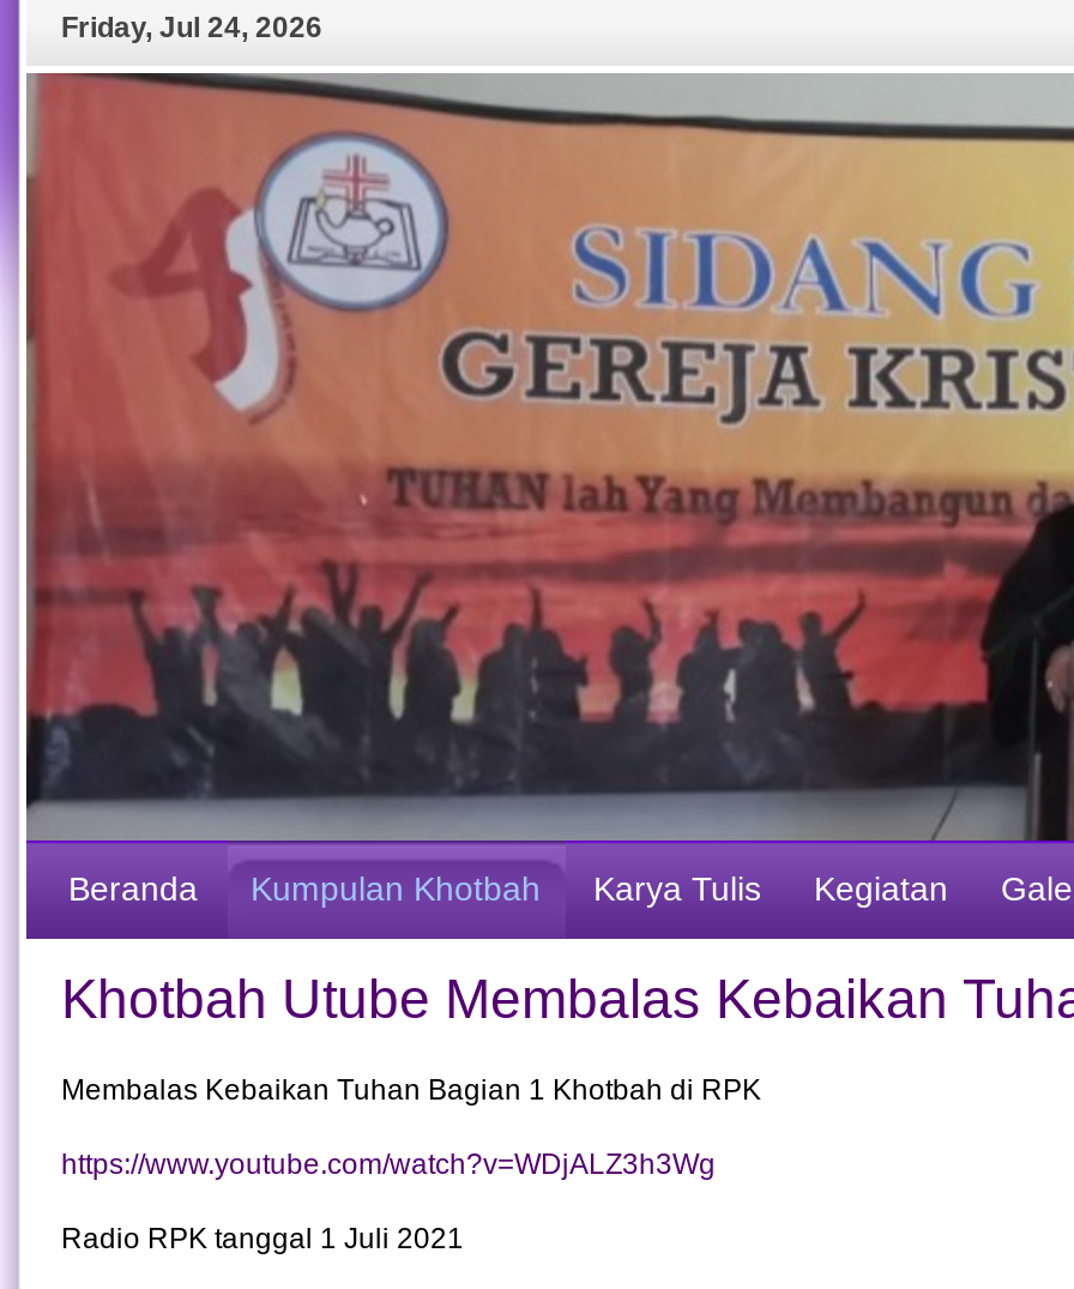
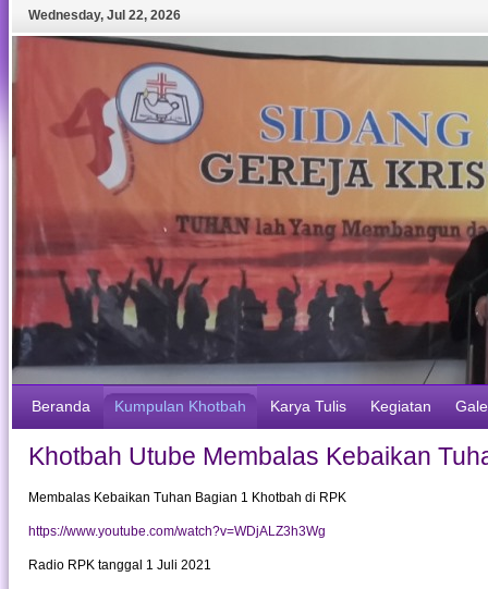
- Friday, Jul 24, 2026
+ Wednesday, Jul 22, 2026
